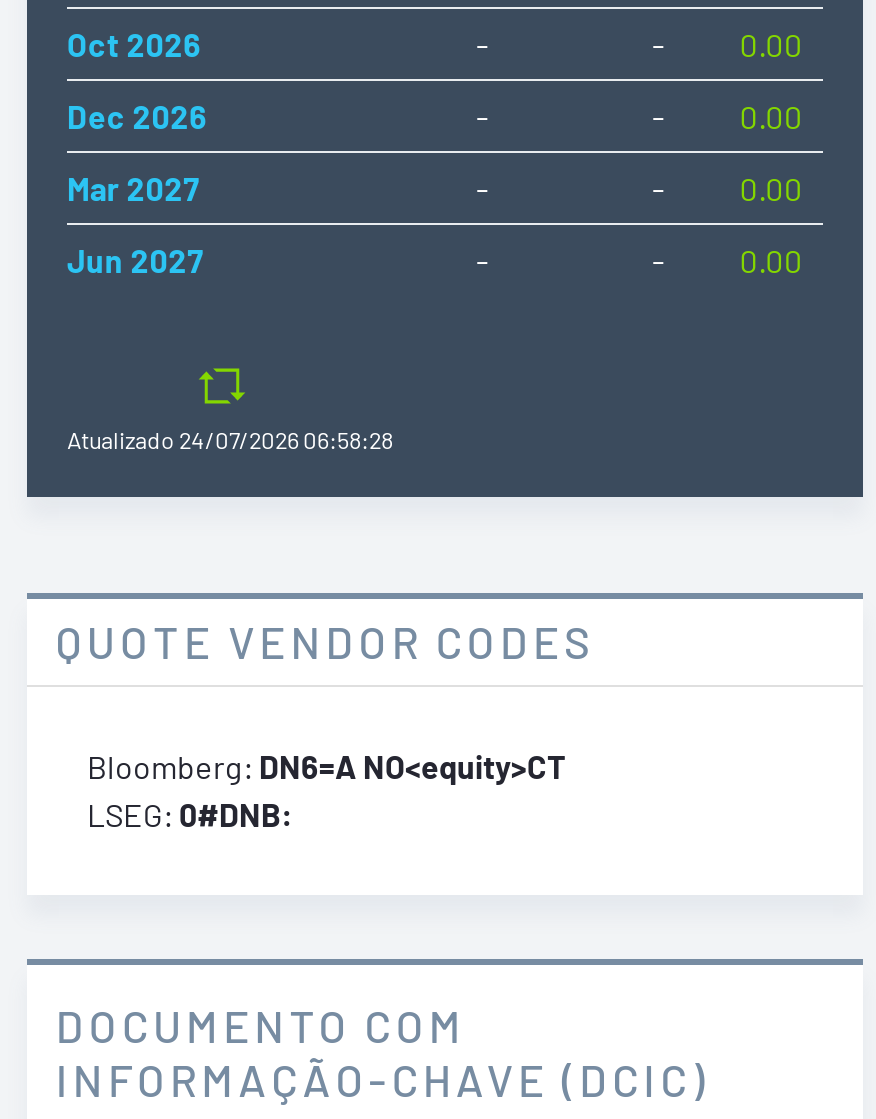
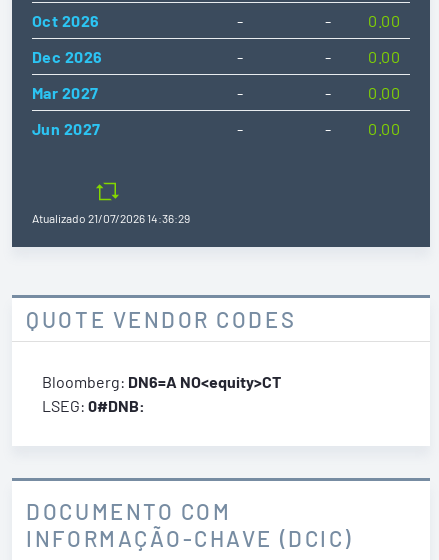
- Atualizado 24/07/2026 06:58:28
+ Atualizado 21/07/2026 14:36:29
